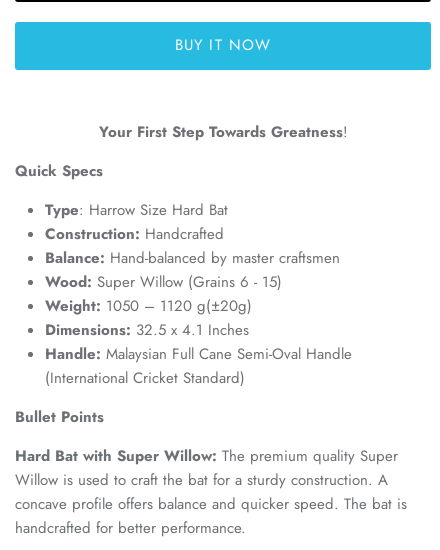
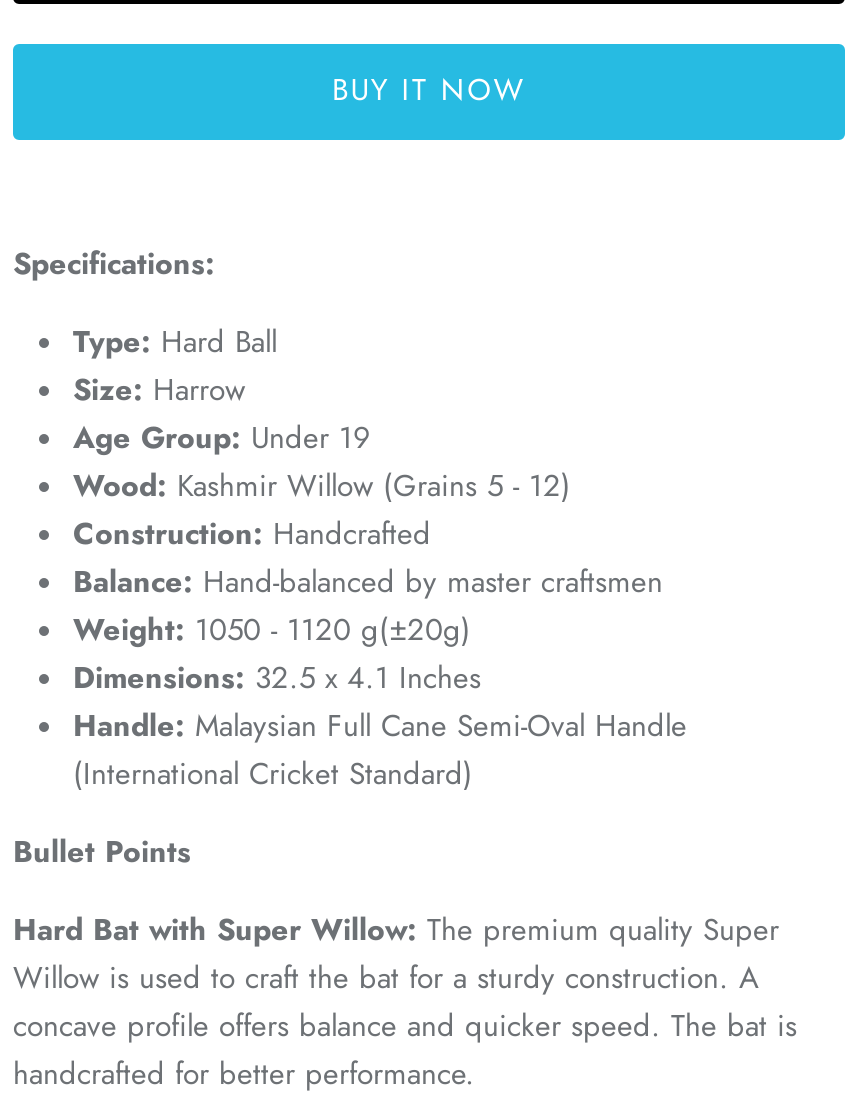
- Your First Step Towards Greatness!
- Quick Specs
- Type: Harrow Size Hard Bat
+ Specifications:
+ Type: Hard Ball
+ Size: Harrow
+ Age Group: Under 19
+ Wood: Kashmir Willow (Grains 5 - 12)

moved down: Construction: Handcrafted | Balance: Hand-balanced by master craftsmen

- Wood: Super Willow (Grains 6 - 15)
- Weight: 1050 – 1120 g(±20g)
+ Weight: 1050 - 1120 g(±20g)
